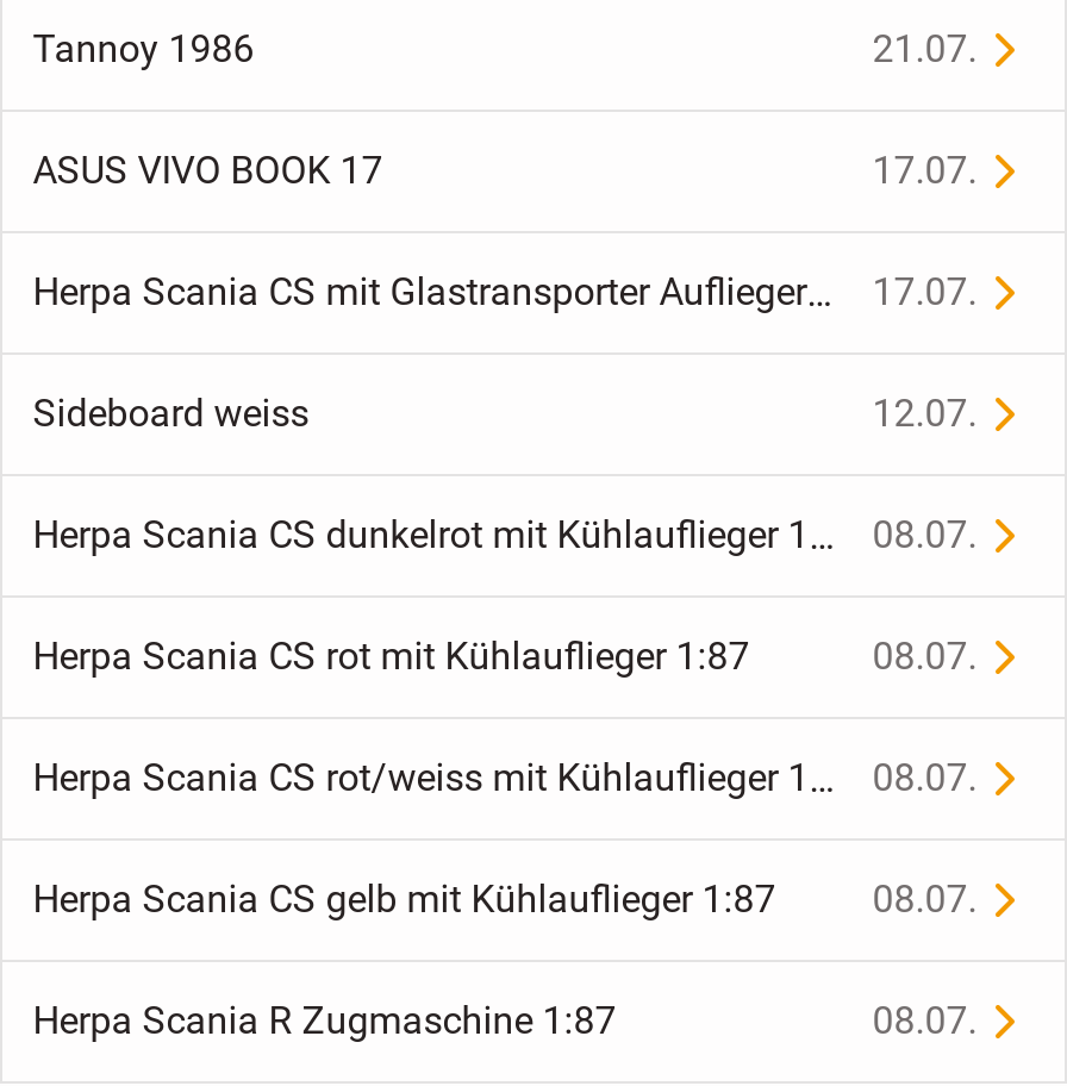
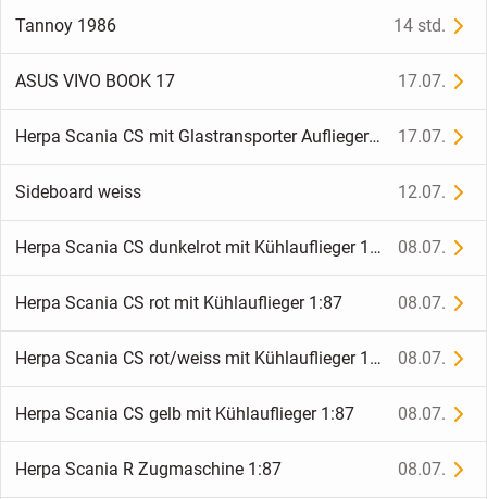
- 21.07.
+ 14 std.
